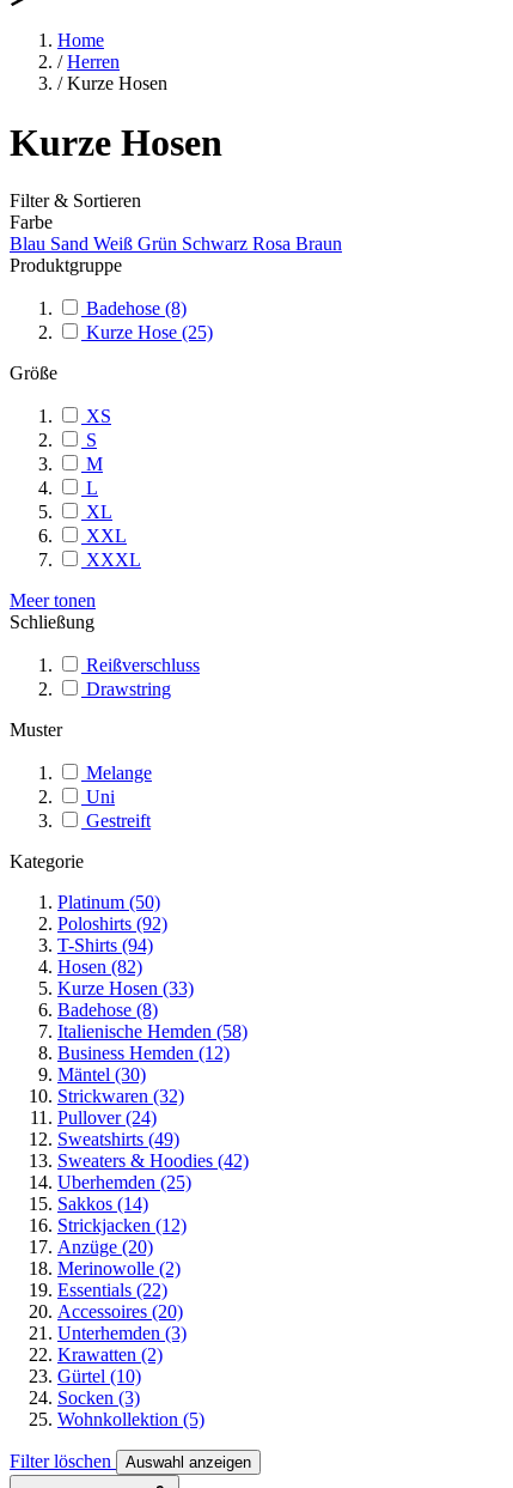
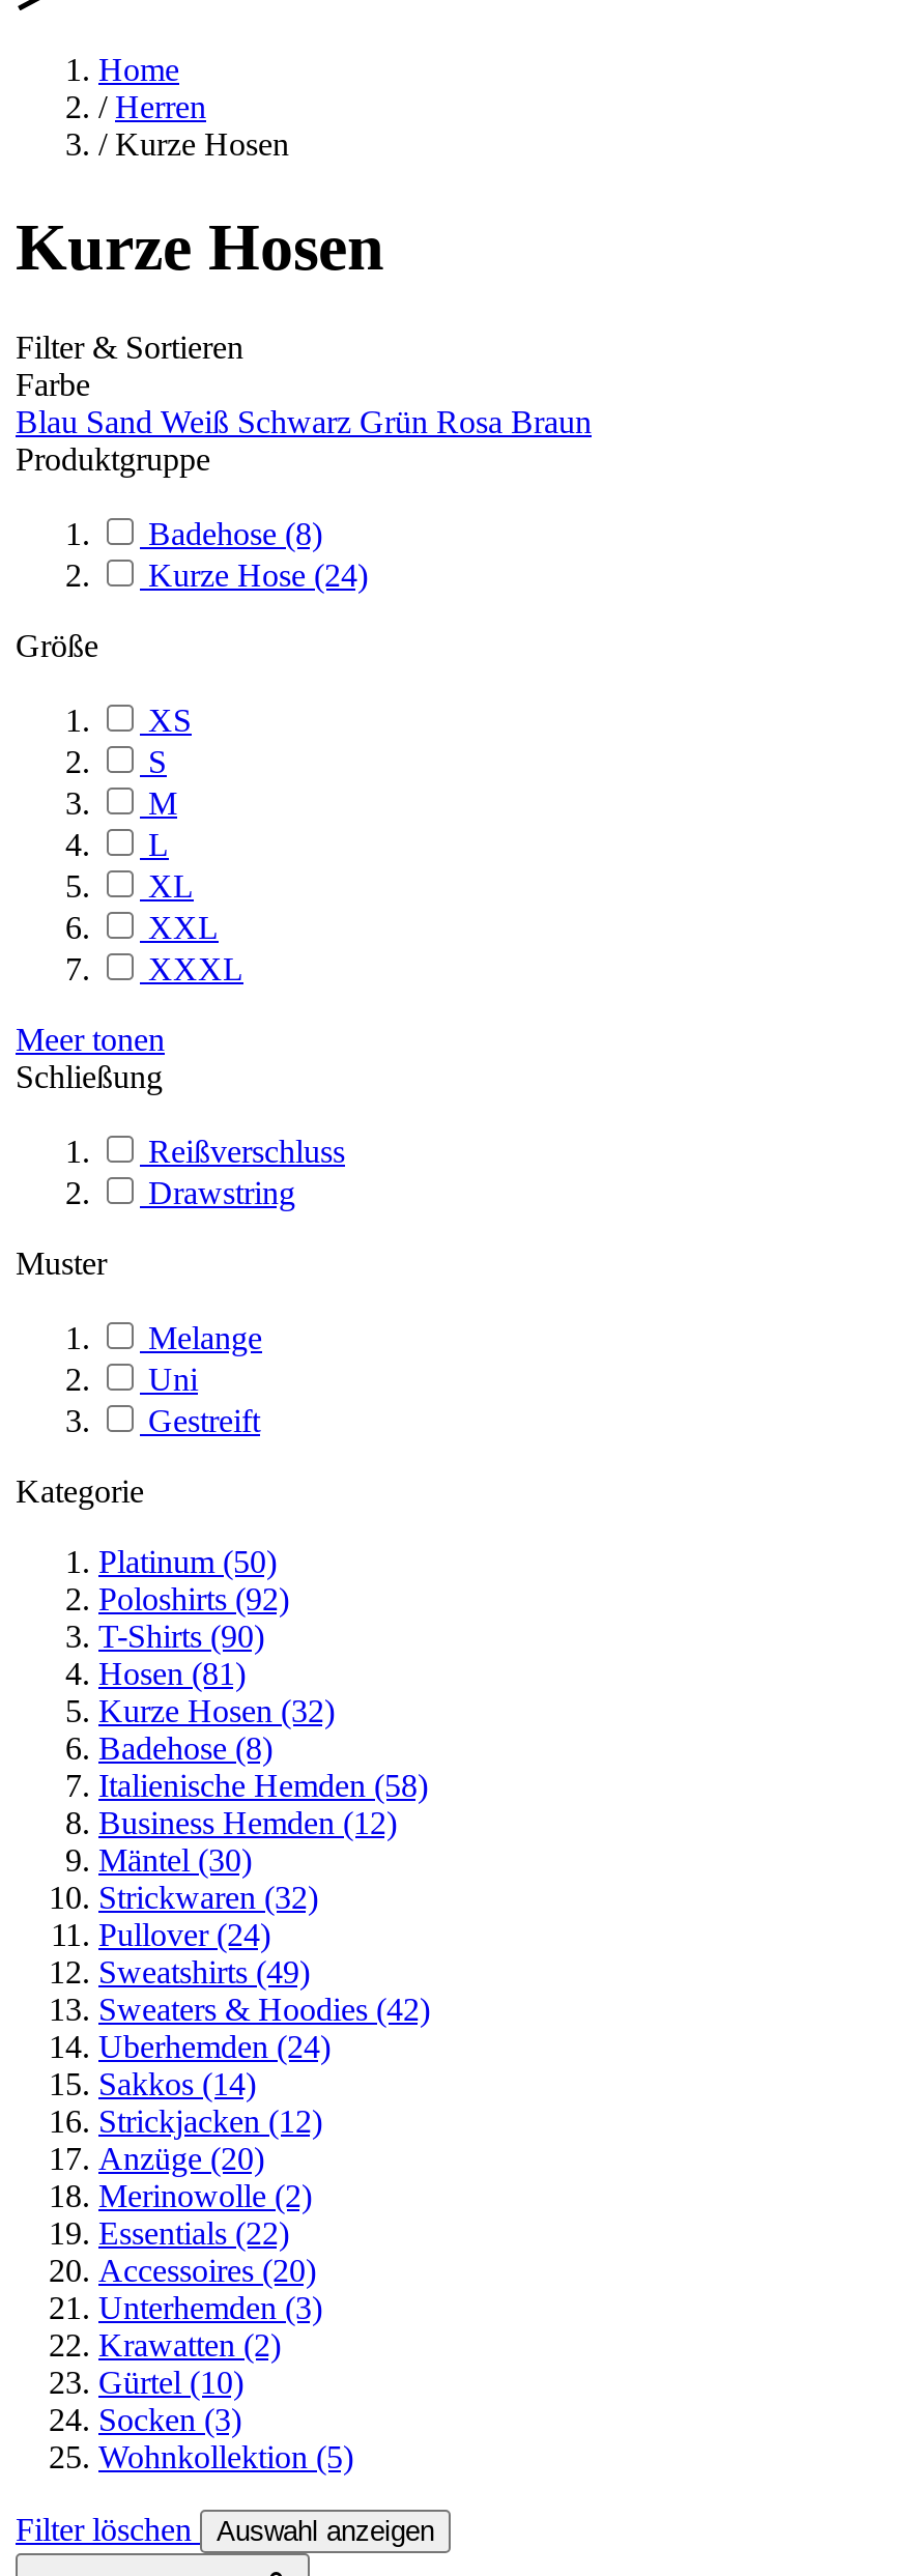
- Blau Sand Weiß Grün Schwarz Rosa Braun
+ Blau Sand Weiß Schwarz Grün Rosa Braun

- Kurze Hose (25)
+ Kurze Hose (24)

- T-Shirts (94)
+ T-Shirts (90)

- Hosen (82)
+ Hosen (81)

- Kurze Hosen (33)
+ Kurze Hosen (32)

- Uberhemden (25)
+ Uberhemden (24)
